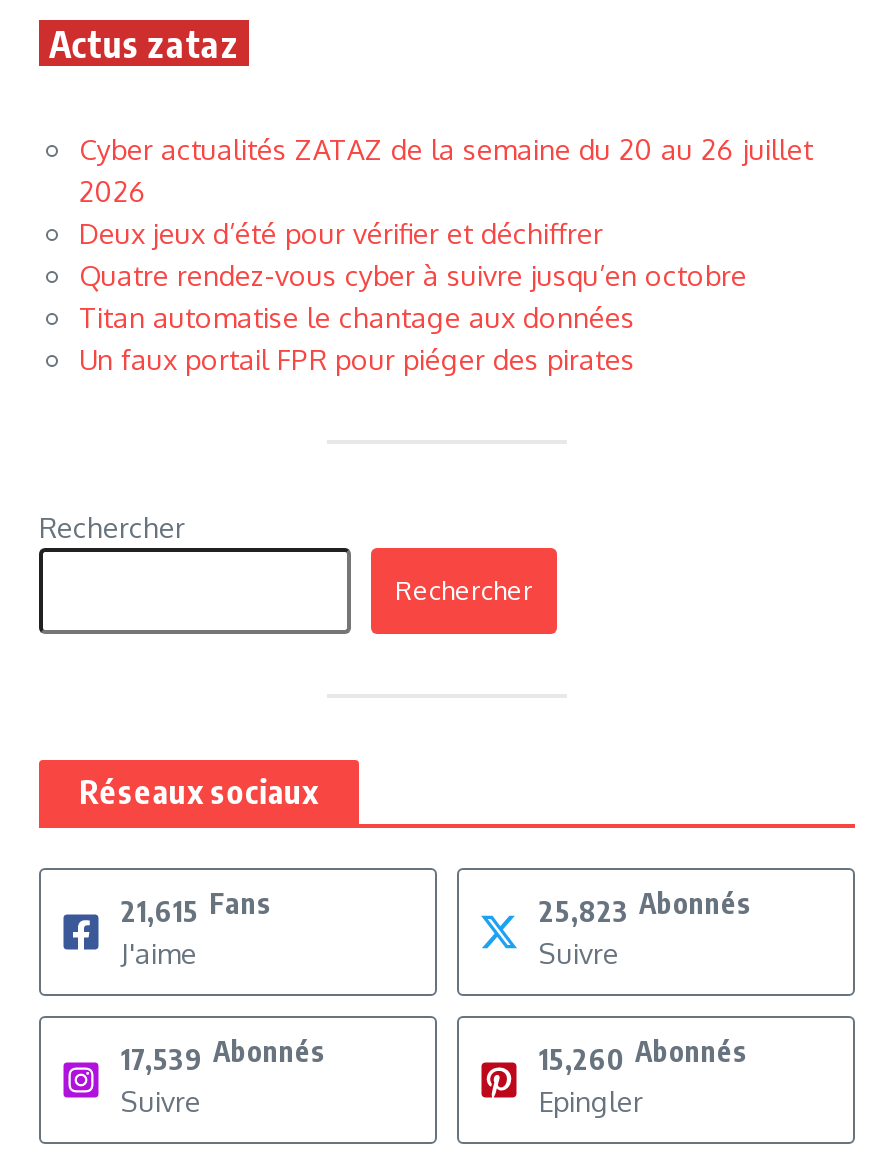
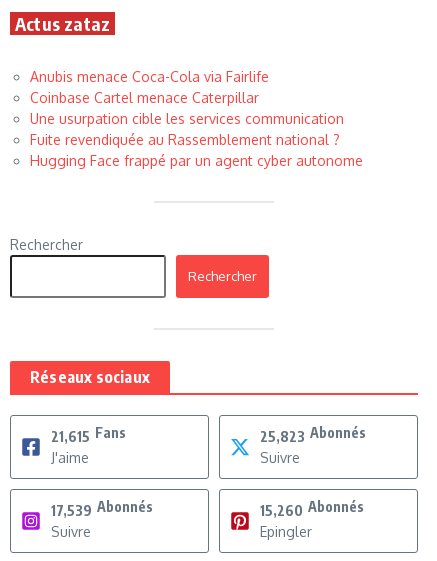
- Cyber actualités ZATAZ de la semaine du 20 au 26 juillet
- 2026
- Deux jeux d’été pour vérifier et déchiffrer
- Quatre rendez-vous cyber à suivre jusqu’en octobre
- Titan automatise le chantage aux données
- Un faux portail FPR pour piéger des pirates
+ Anubis menace Coca-Cola via Fairlife
+ Coinbase Cartel menace Caterpillar
+ Une usurpation cible les services communication
+ Fuite revendiquée au Rassemblement national ?
+ Hugging Face frappé par un agent cyber autonome
